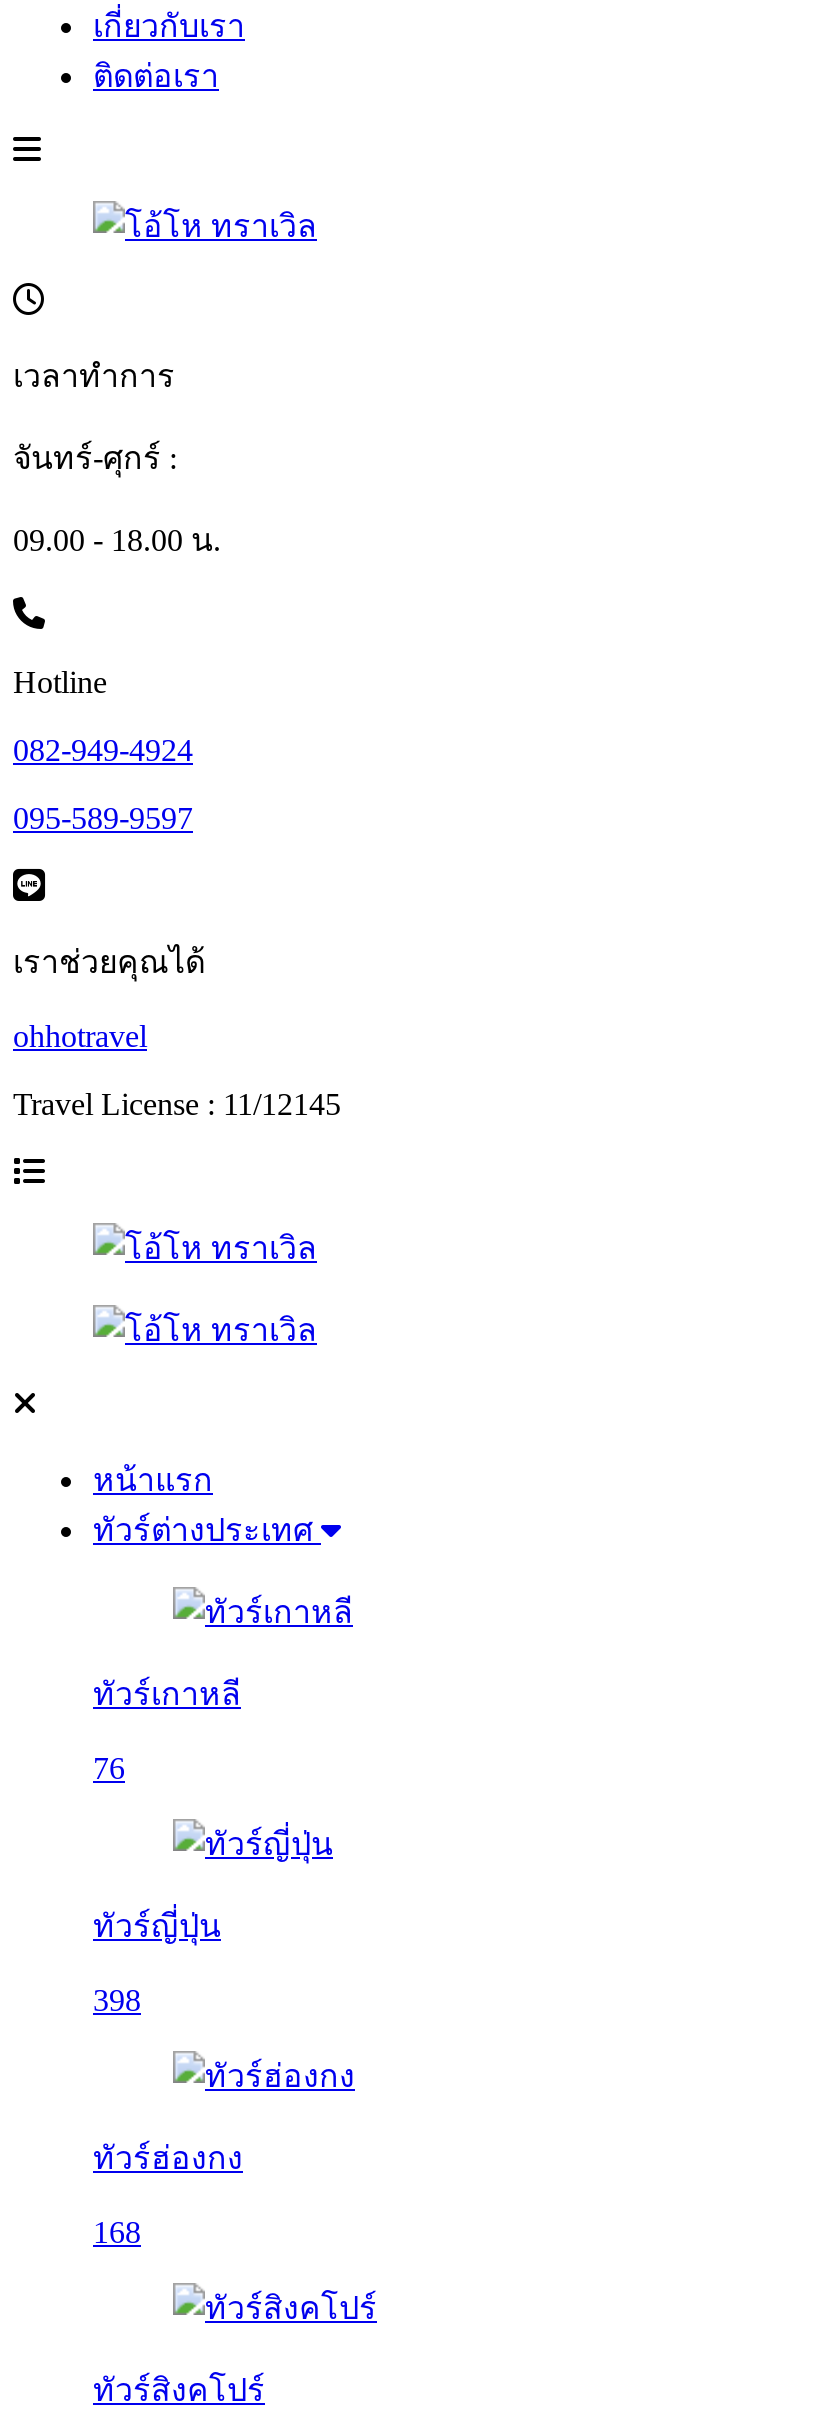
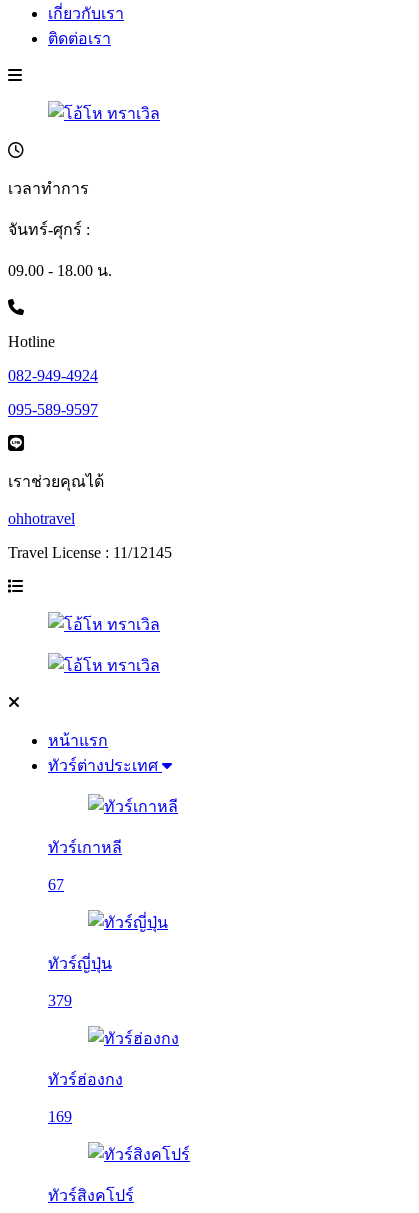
- 76
+ 67

- 398
+ 379

- 168
+ 169
